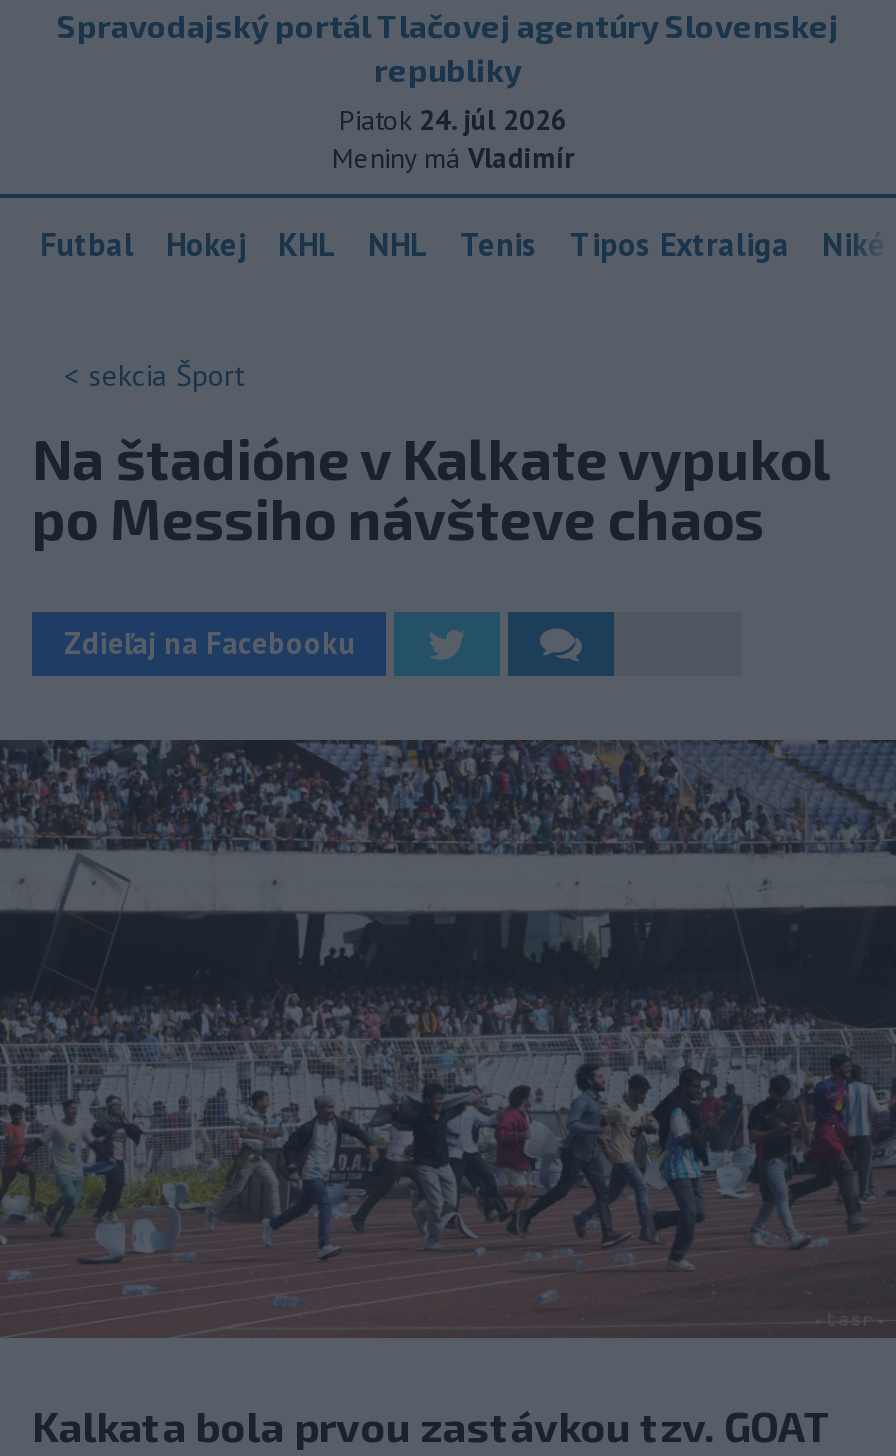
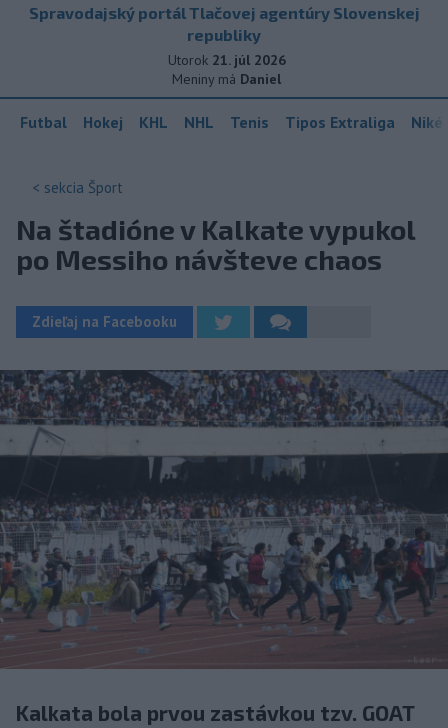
- Piatok 24. júl 2026
+ Utorok 21. júl 2026

- Meniny má Vladimír
+ Meniny má Daniel
